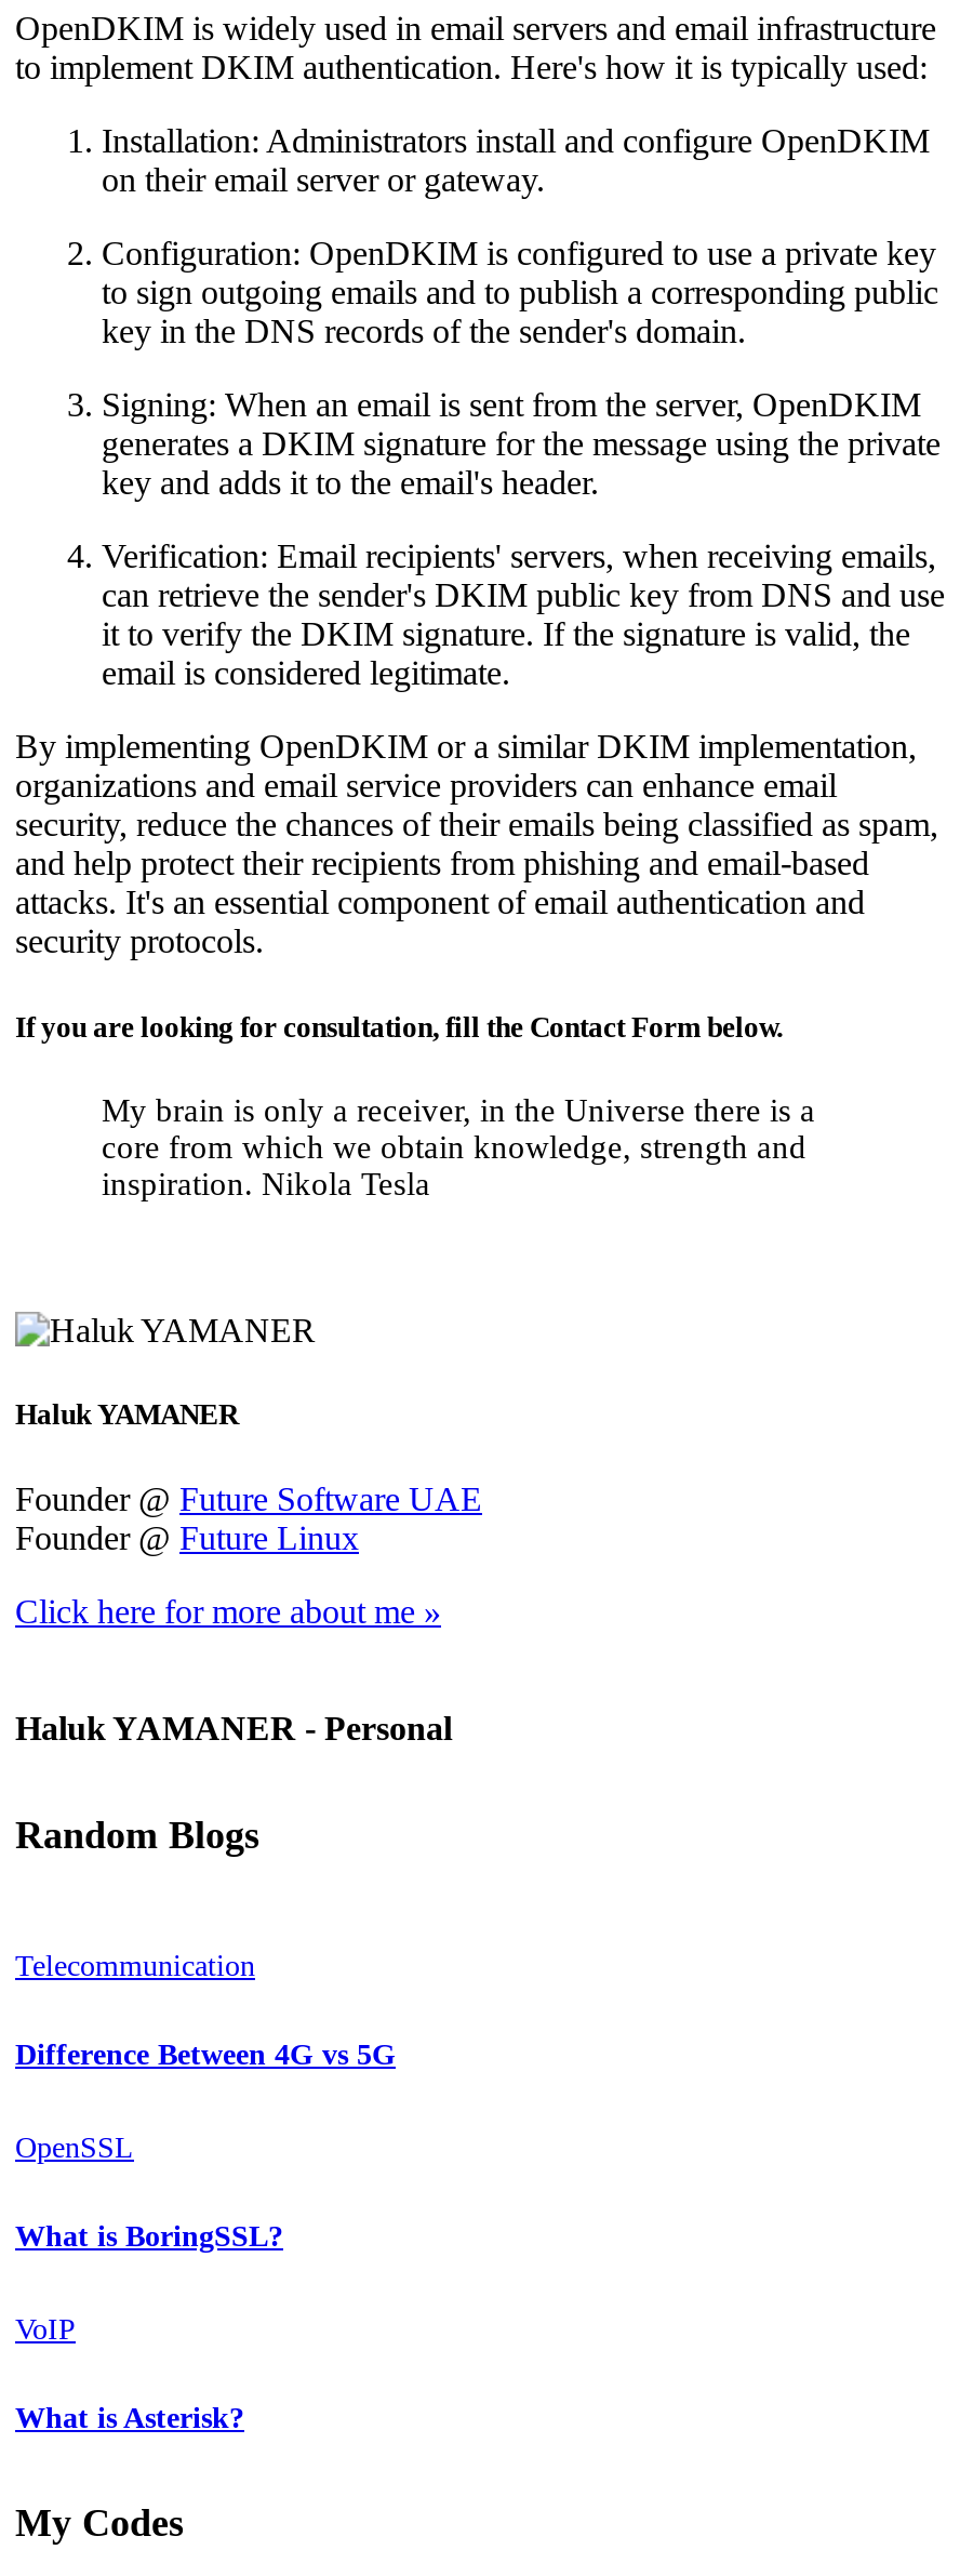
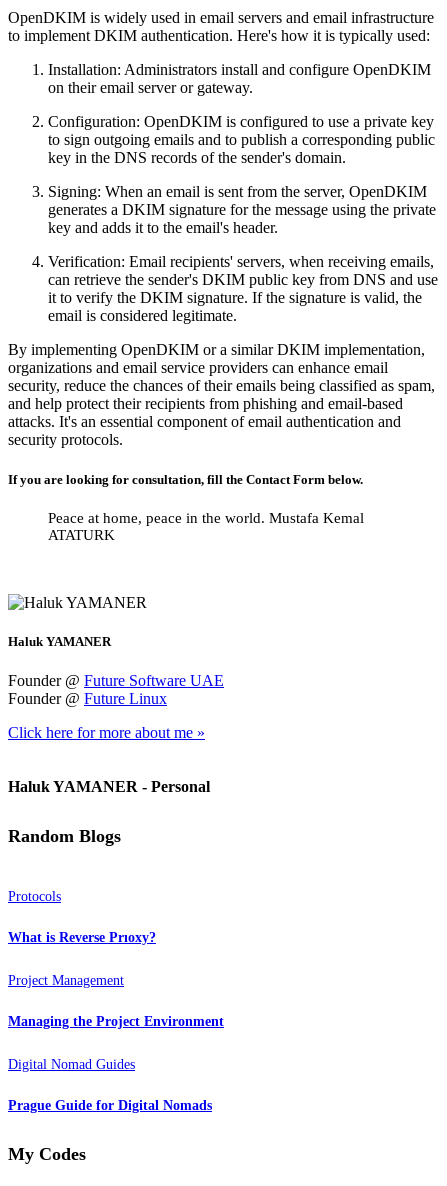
- My brain is only a receiver, in the Universe there is a
- core from which we obtain knowledge, strength and
- inspiration. Nikola Tesla
+ Peace at home, peace in the world. Mustafa Kemal
+ ATATURK

- Telecommunication
+ Protocols

- Difference Between 4G vs 5G
+ What is Reverse Prıoxy?

- OpenSSL
+ Project Management

- What is BoringSSL?
+ Managing the Project Environment

- VoIP
+ Digital Nomad Guides

- What is Asterisk?
+ Prague Guide for Digital Nomads
